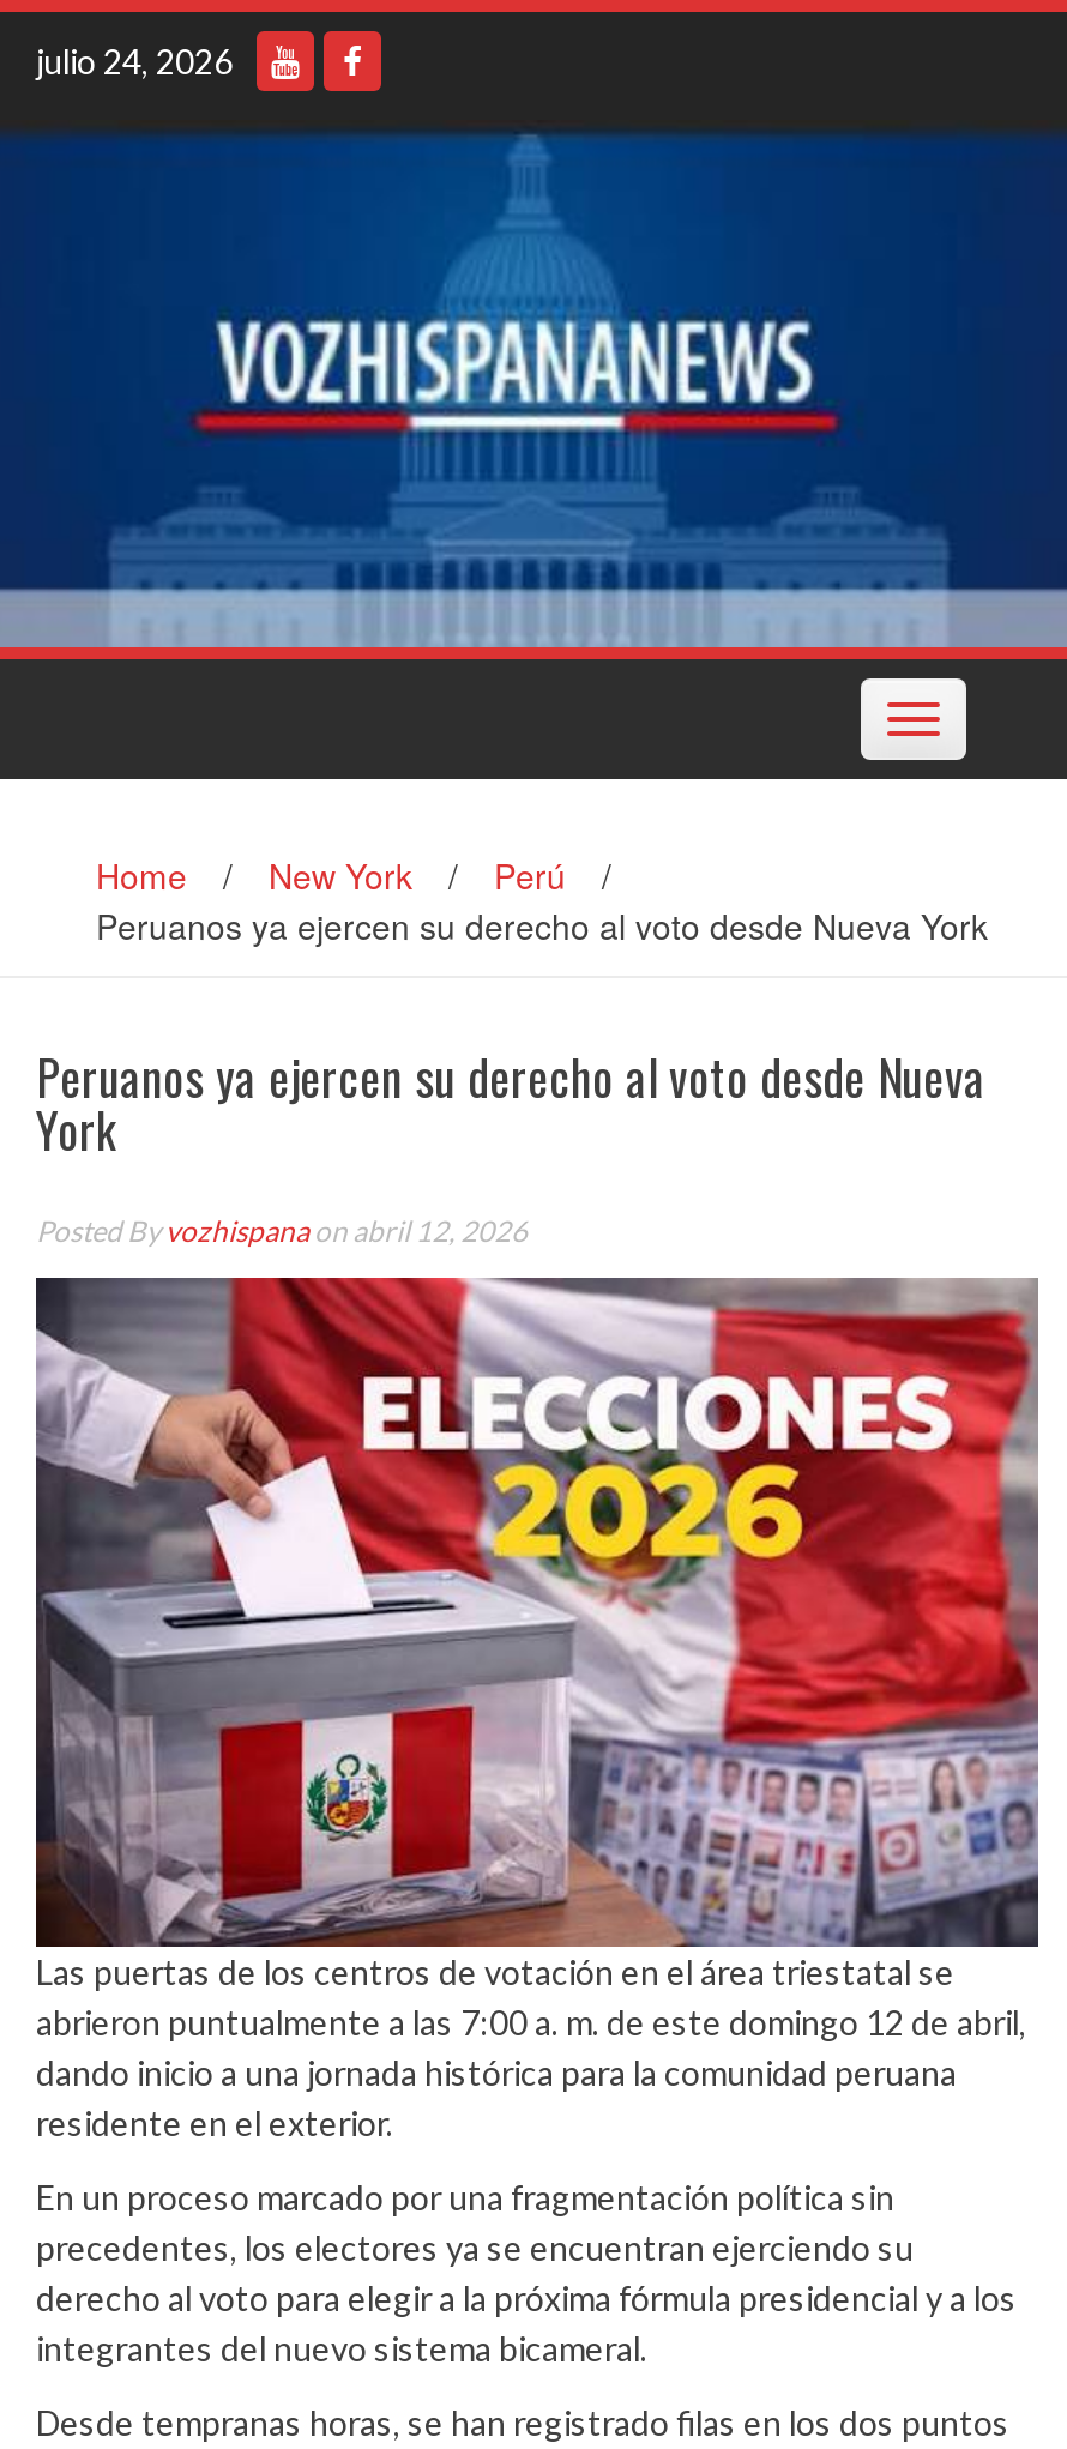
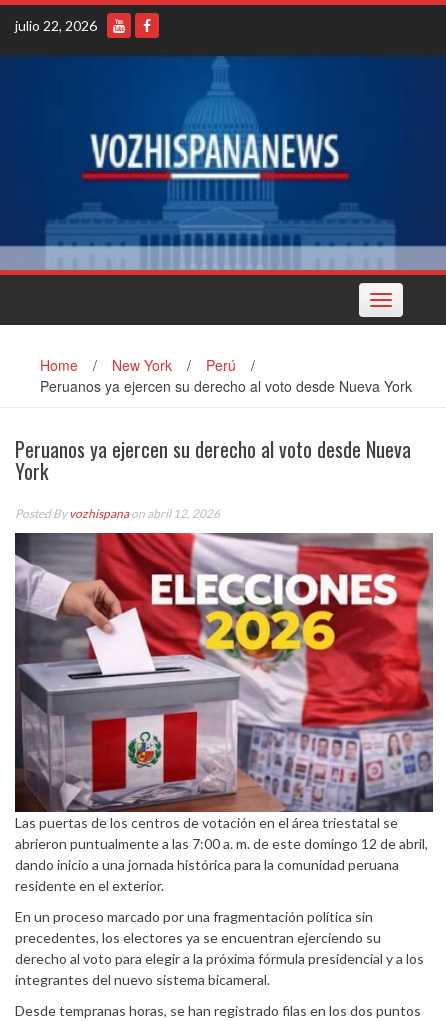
- julio 24, 2026
+ julio 22, 2026
